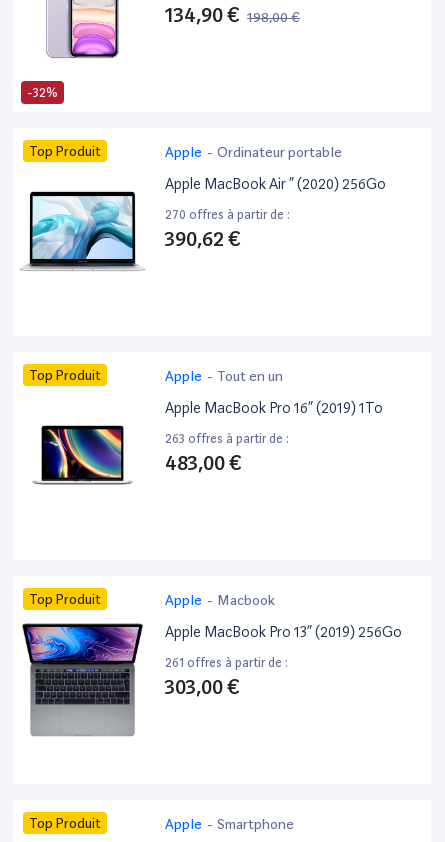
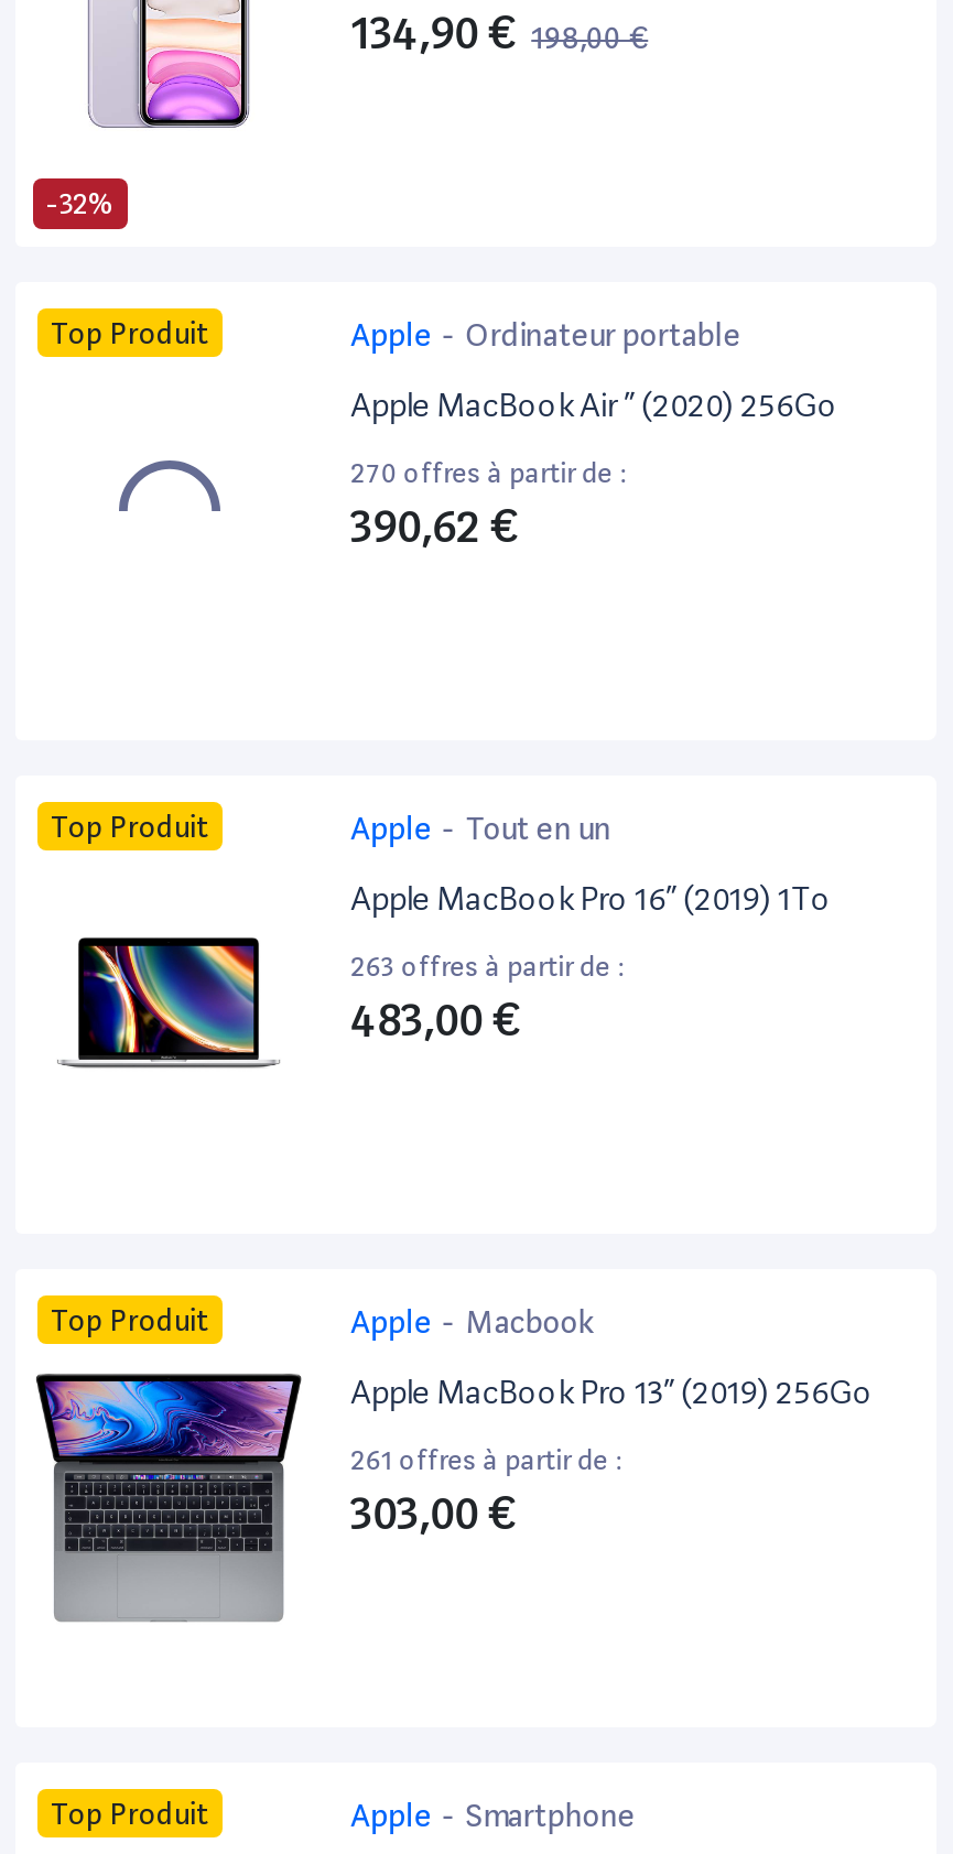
- [image]
